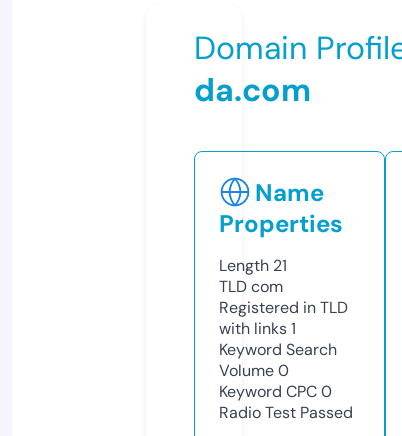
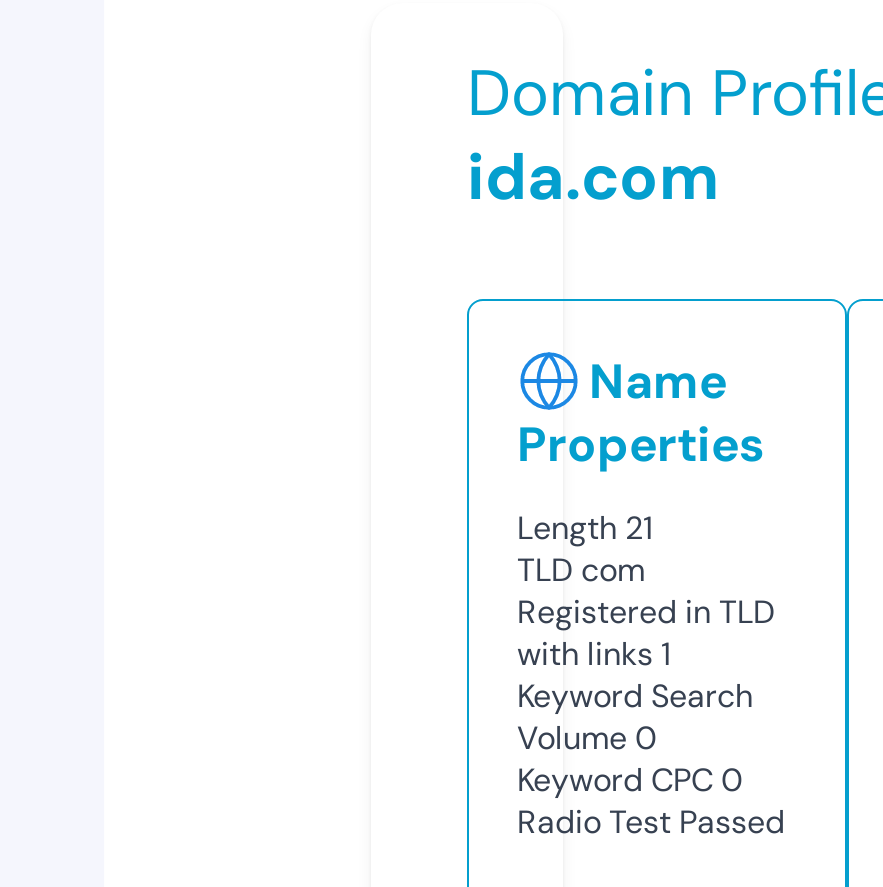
- da.com
+ ida.com
